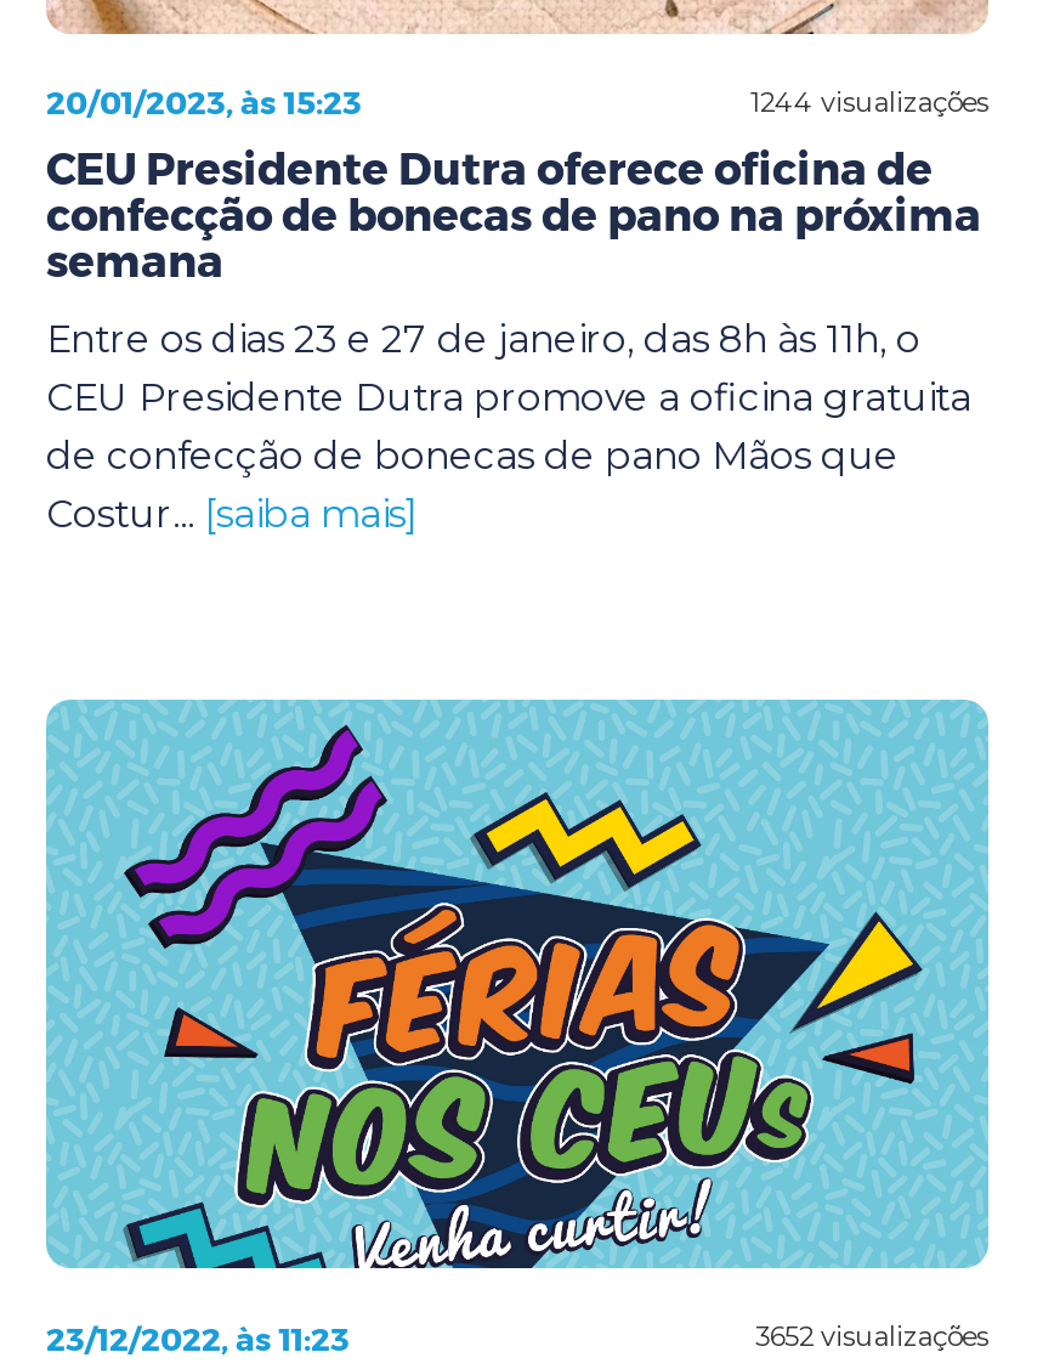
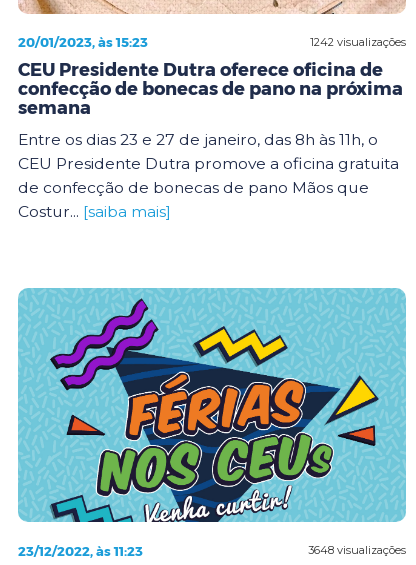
- 1244 visualizações
+ 1242 visualizações

- 3652 visualizações
+ 3648 visualizações
